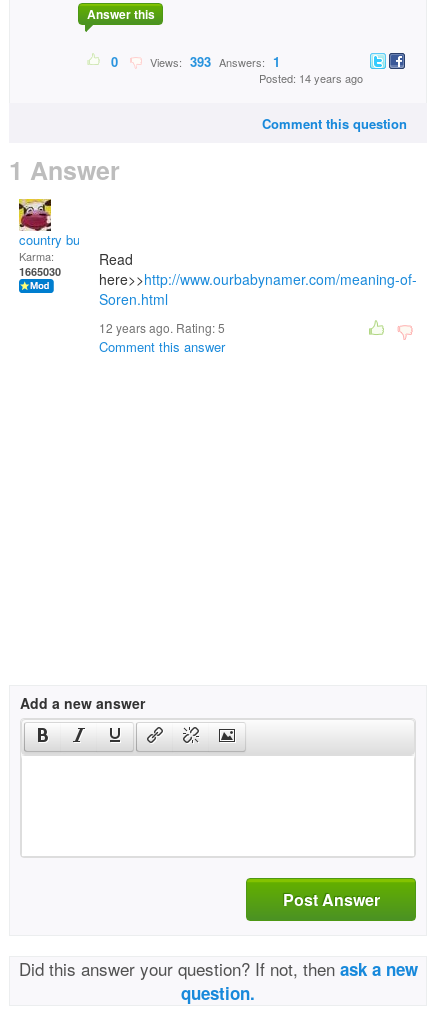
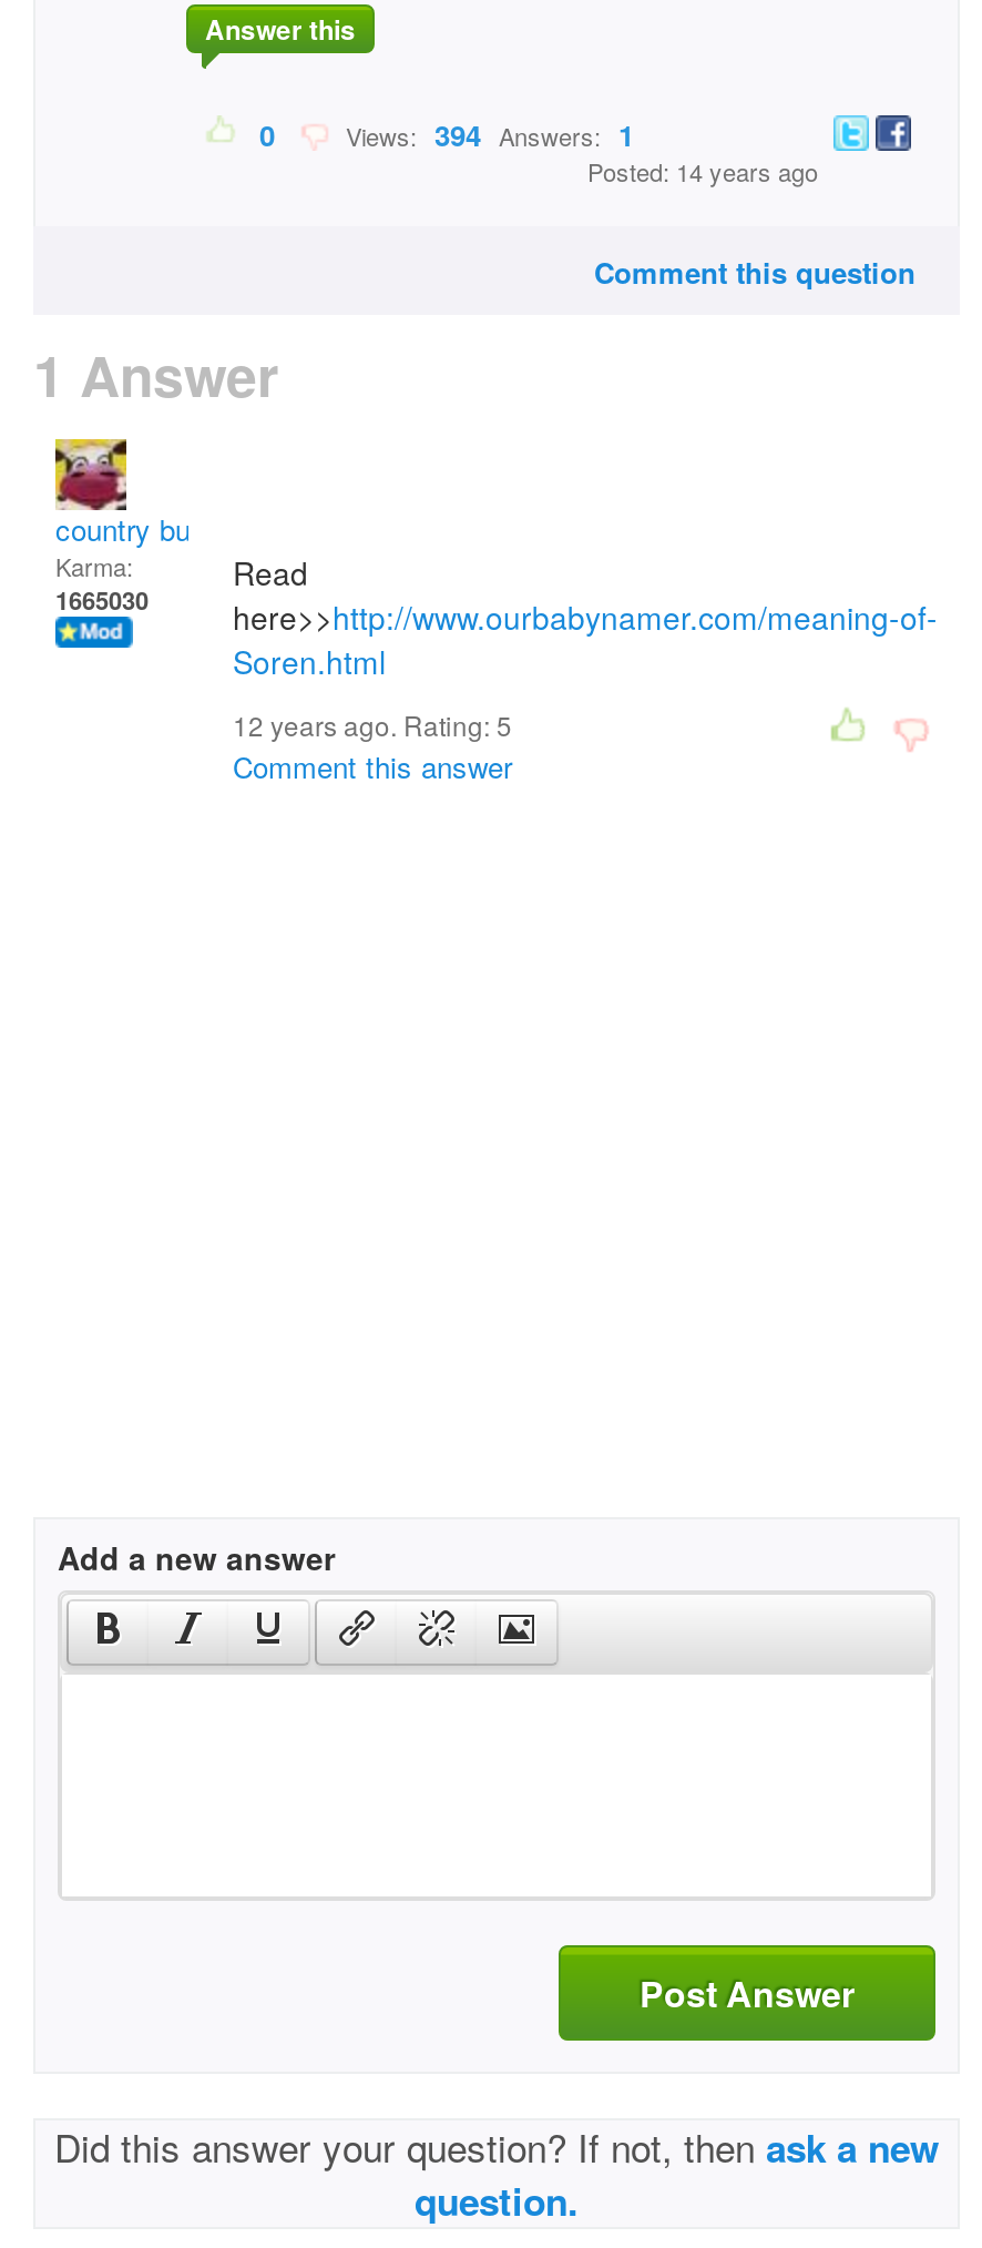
- Views: 393 Answers: 1
+ Views: 394 Answers: 1
